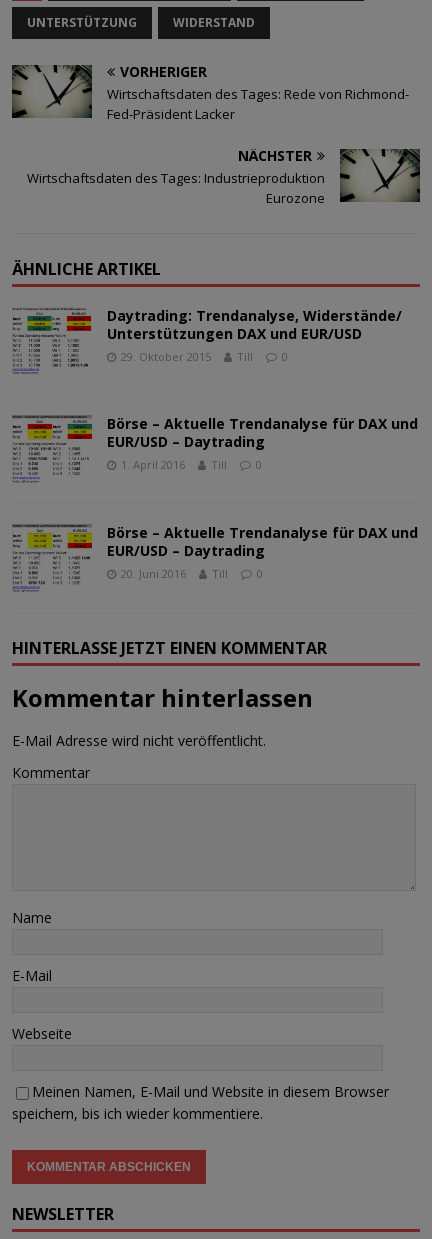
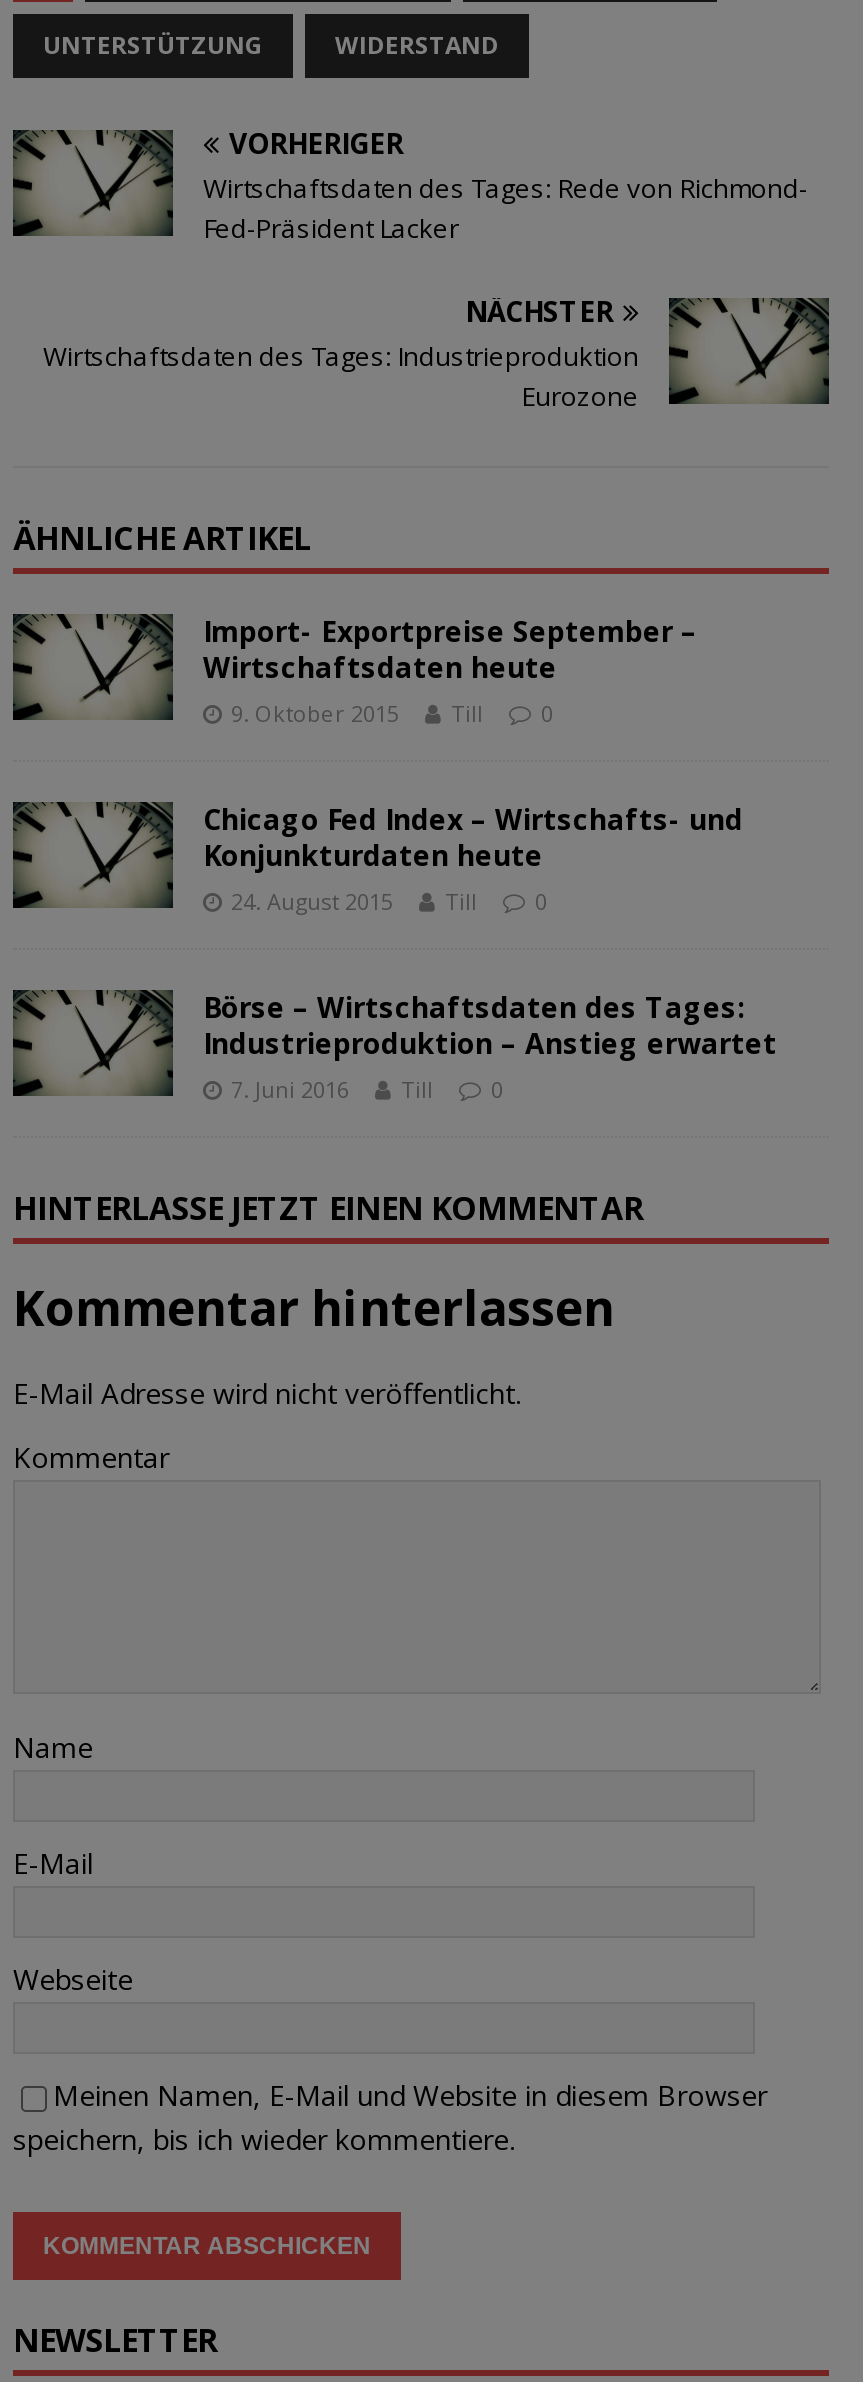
- [image]
- Daytrading: Trendanalyse, Widerstände/
- Unterstützungen DAX und EUR/USD
- 29. Oktober 2015
+ [image]
+ Import- Exportpreise September –
+ Wirtschaftsdaten heute
+ 9. Oktober 2015

- [image]
- Börse – Aktuelle Trendanalyse für DAX und
- EUR/USD – Daytrading
- 1. April 2016
+ [image]
+ Chicago Fed Index – Wirtschafts- und
+ Konjunkturdaten heute
+ 24. August 2015

- [image]
- Börse – Aktuelle Trendanalyse für DAX und
- EUR/USD – Daytrading
- 20. Juni 2016
+ [image]
+ Börse – Wirtschaftsdaten des Tages:
+ Industrieproduktion – Anstieg erwartet
+ 7. Juni 2016
